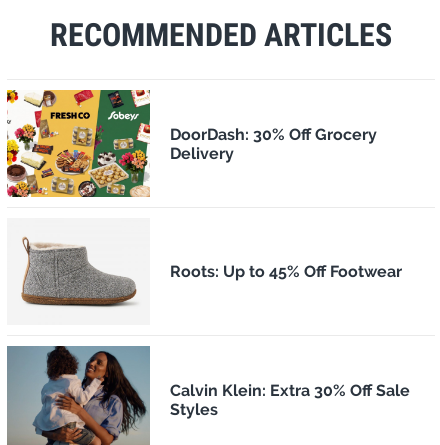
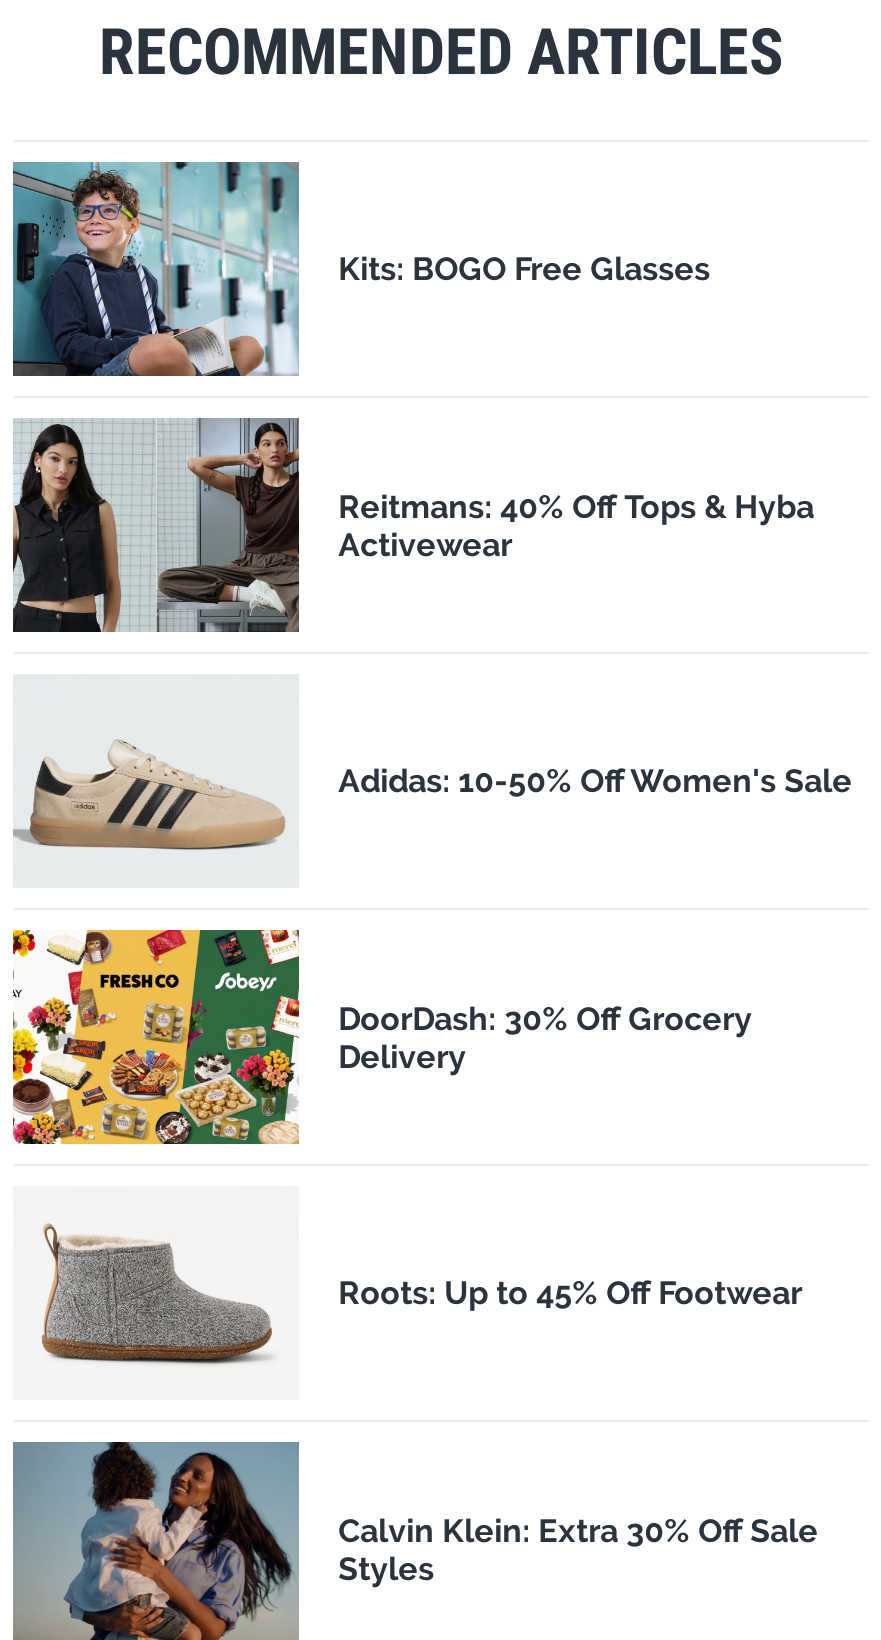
+ [image]
+ Kits: BOGO Free Glasses

+ [image]
+ Reitmans: 40% Off Tops & Hyba
+ Activewear

+ [image]
+ Adidas: 10-50% Off Women's Sale
